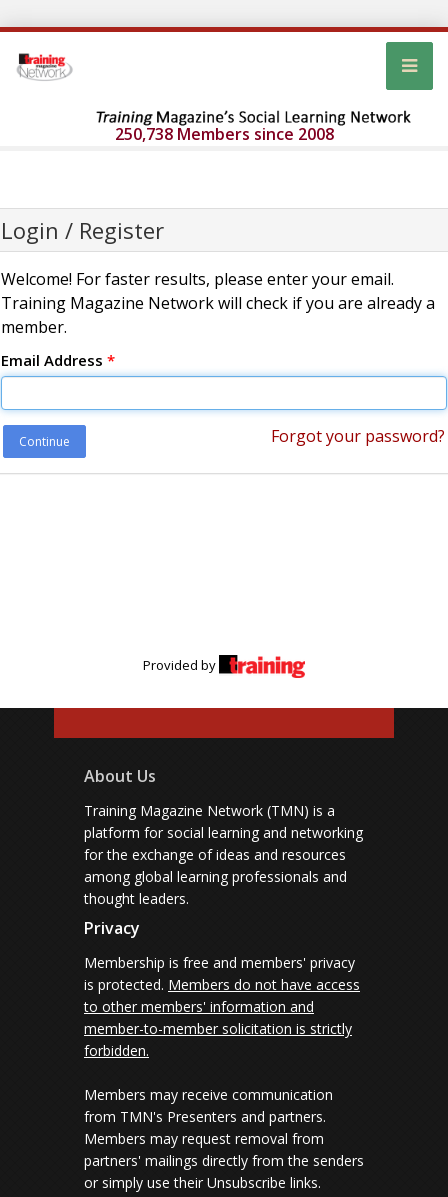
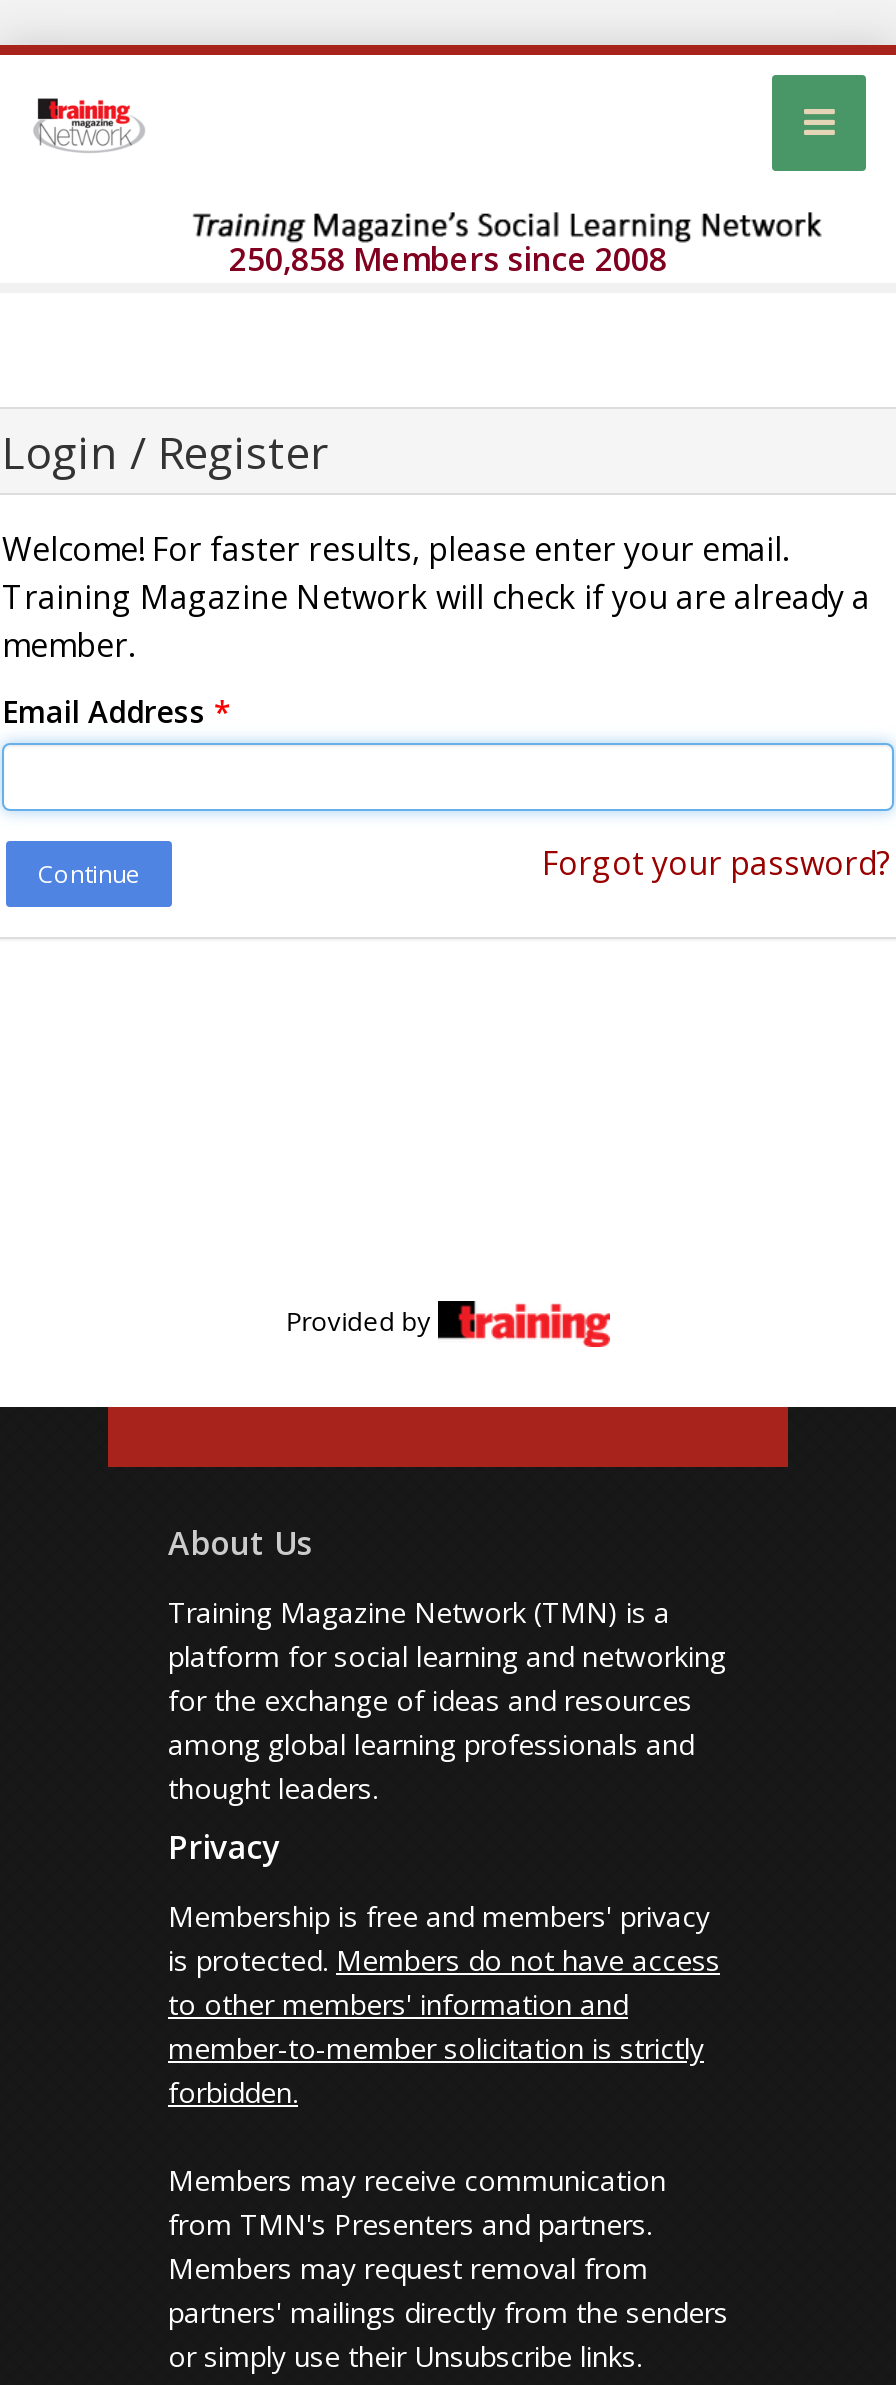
- 250,738 Members since 2008
+ 250,858 Members since 2008
